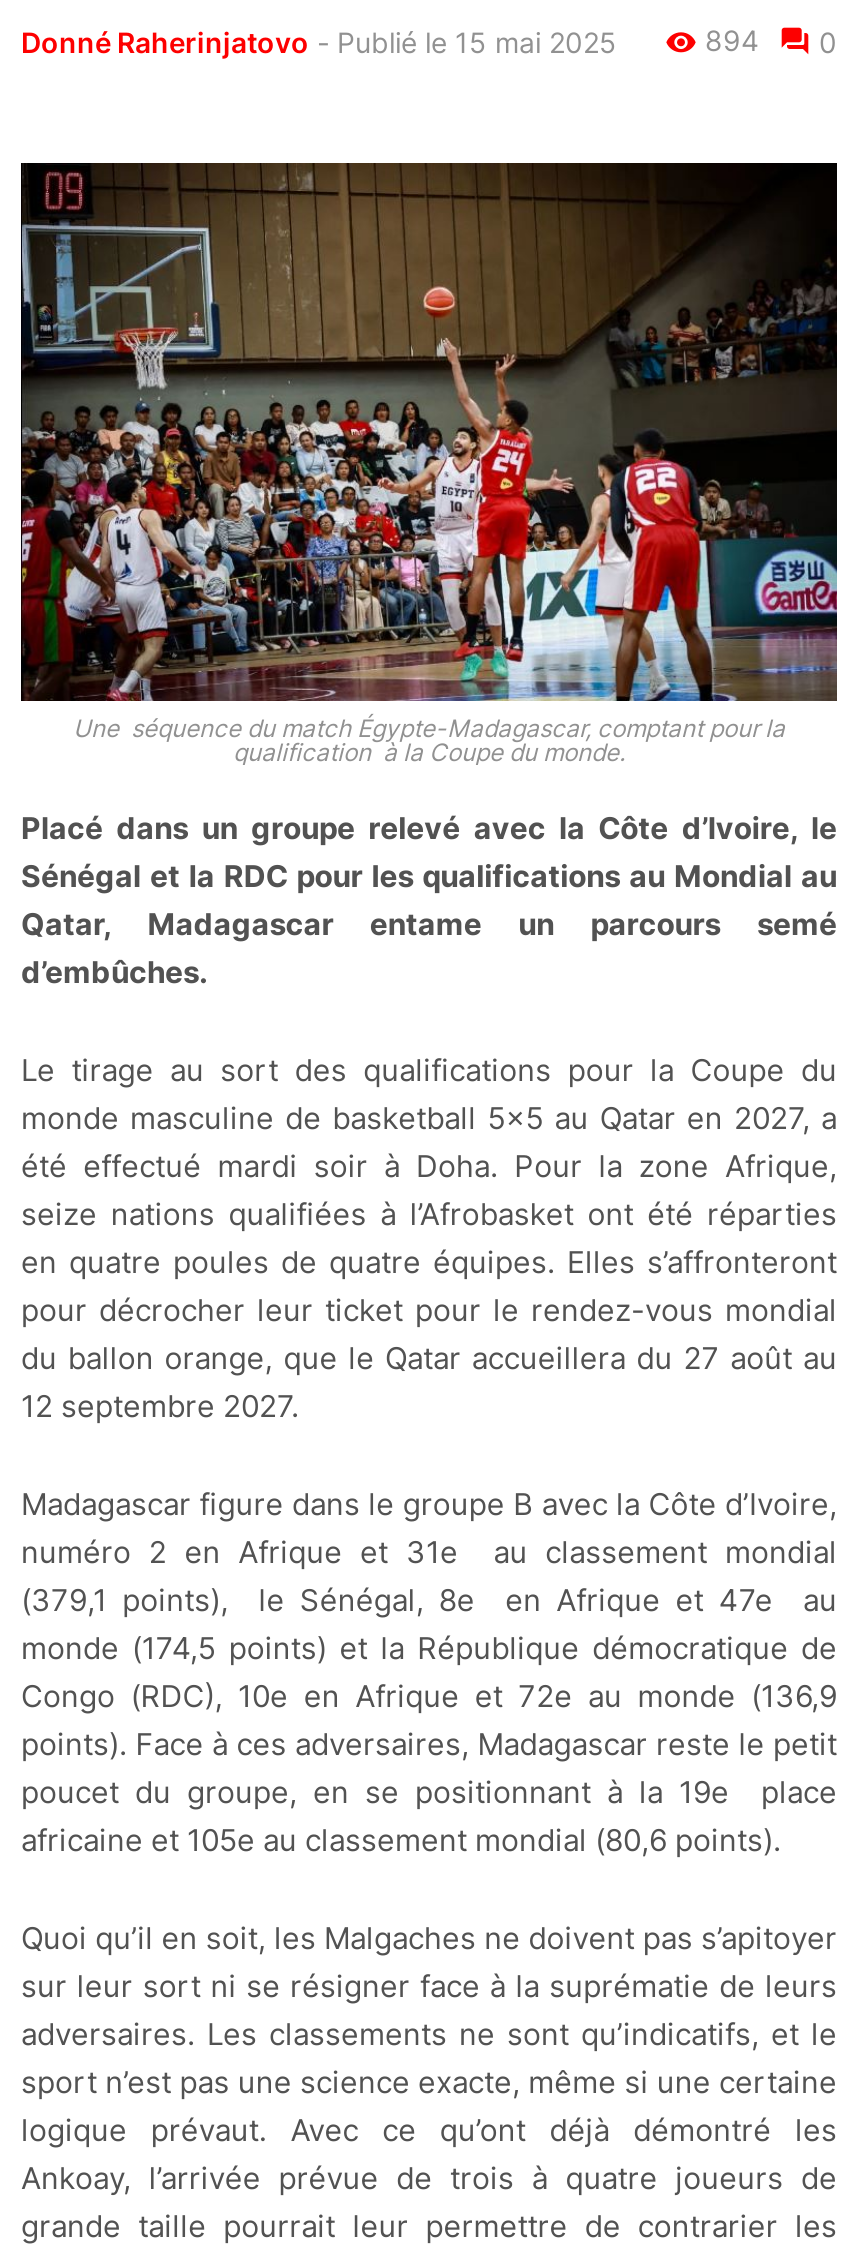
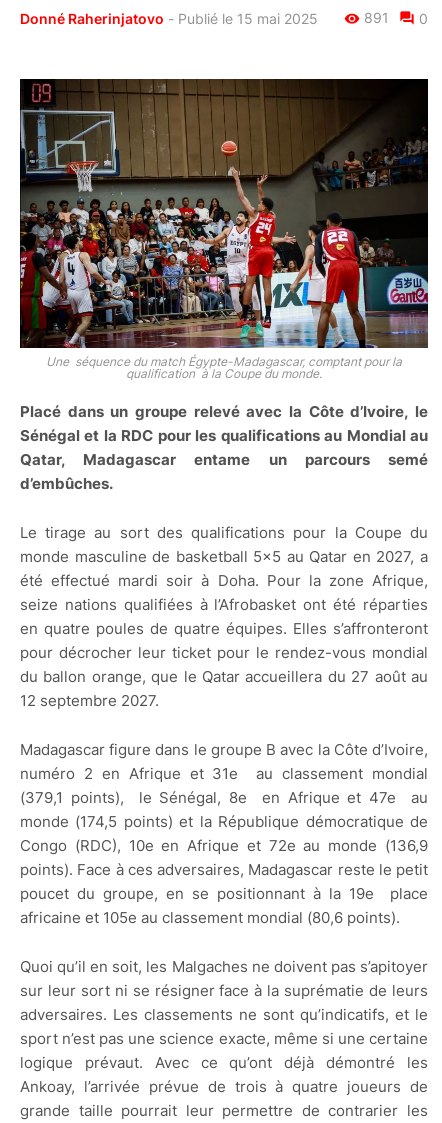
- 894 0
+ 891 0
